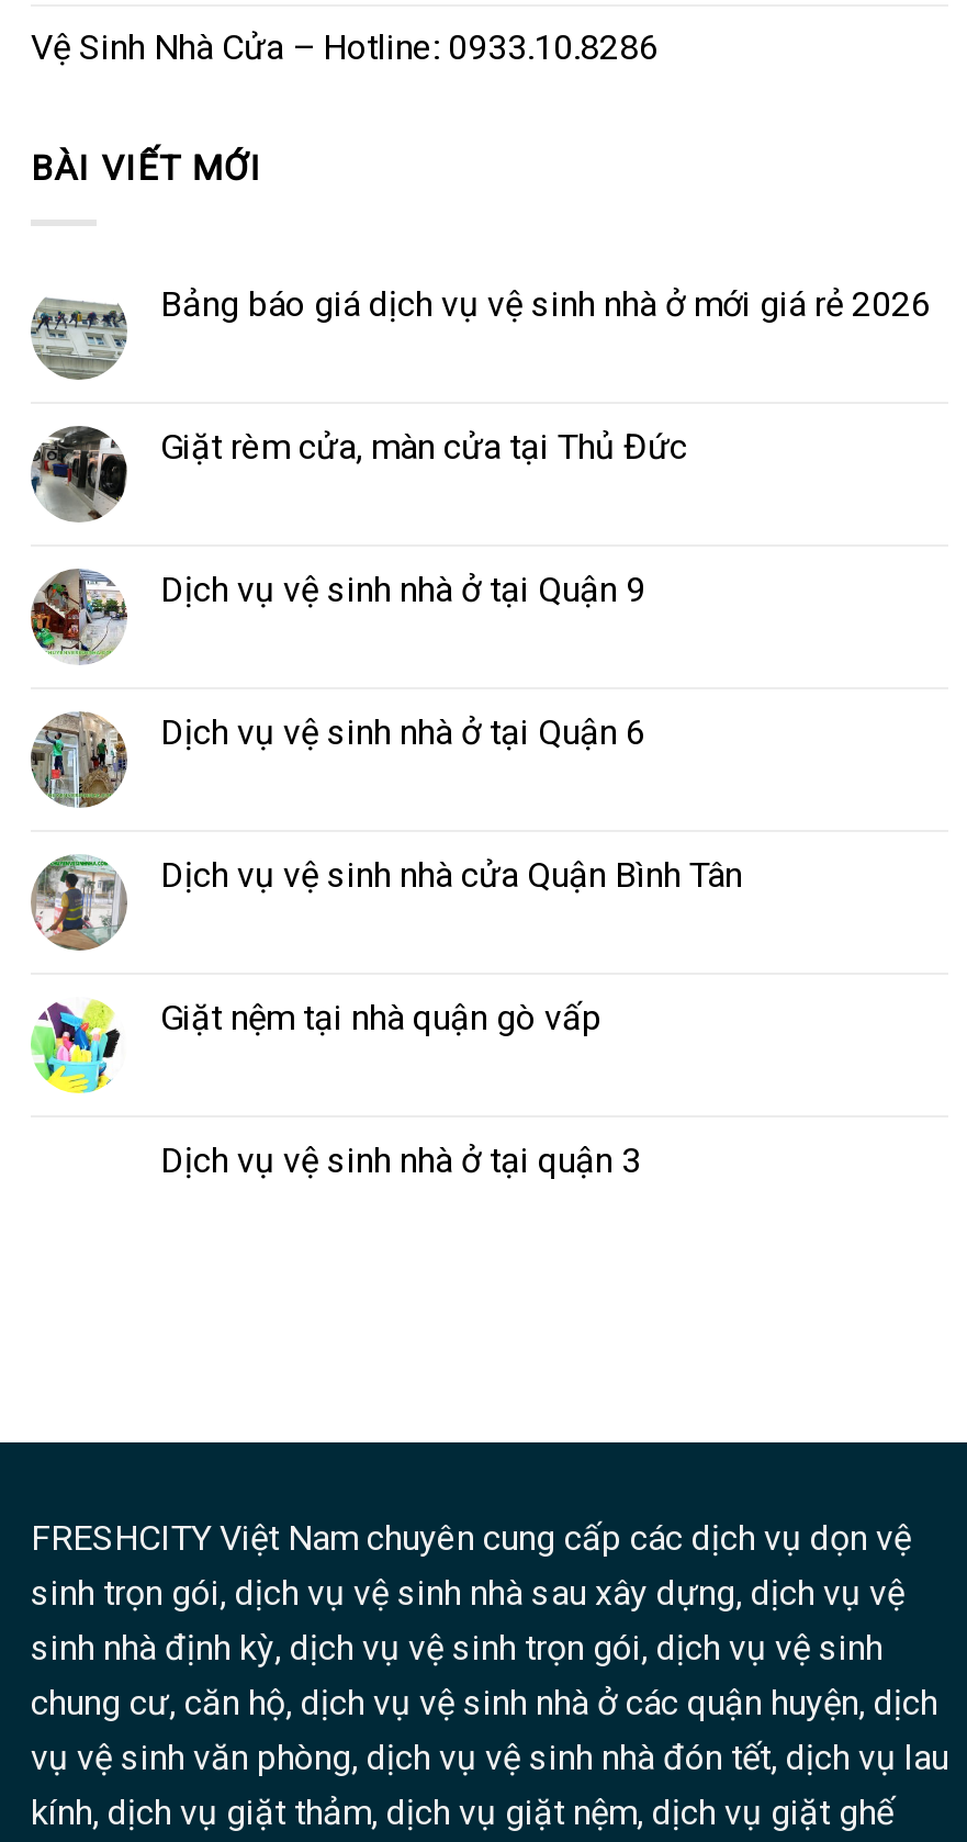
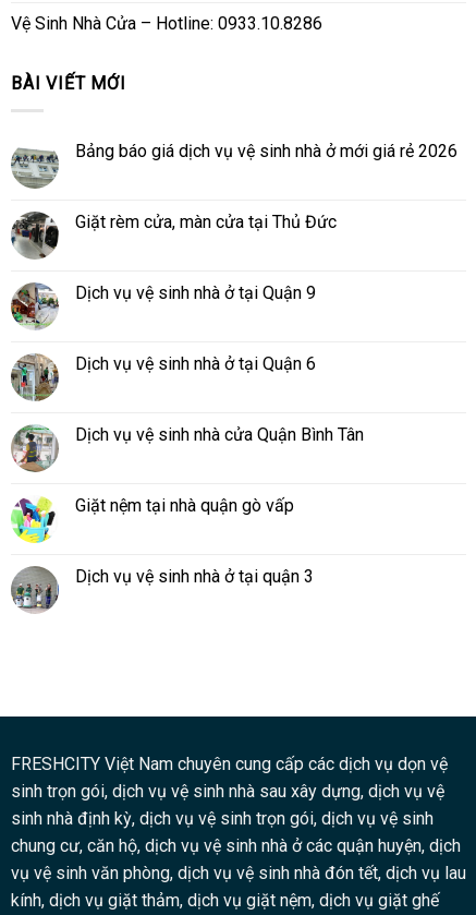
+ [image]
